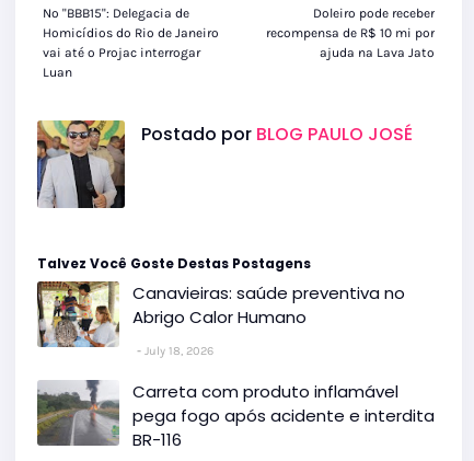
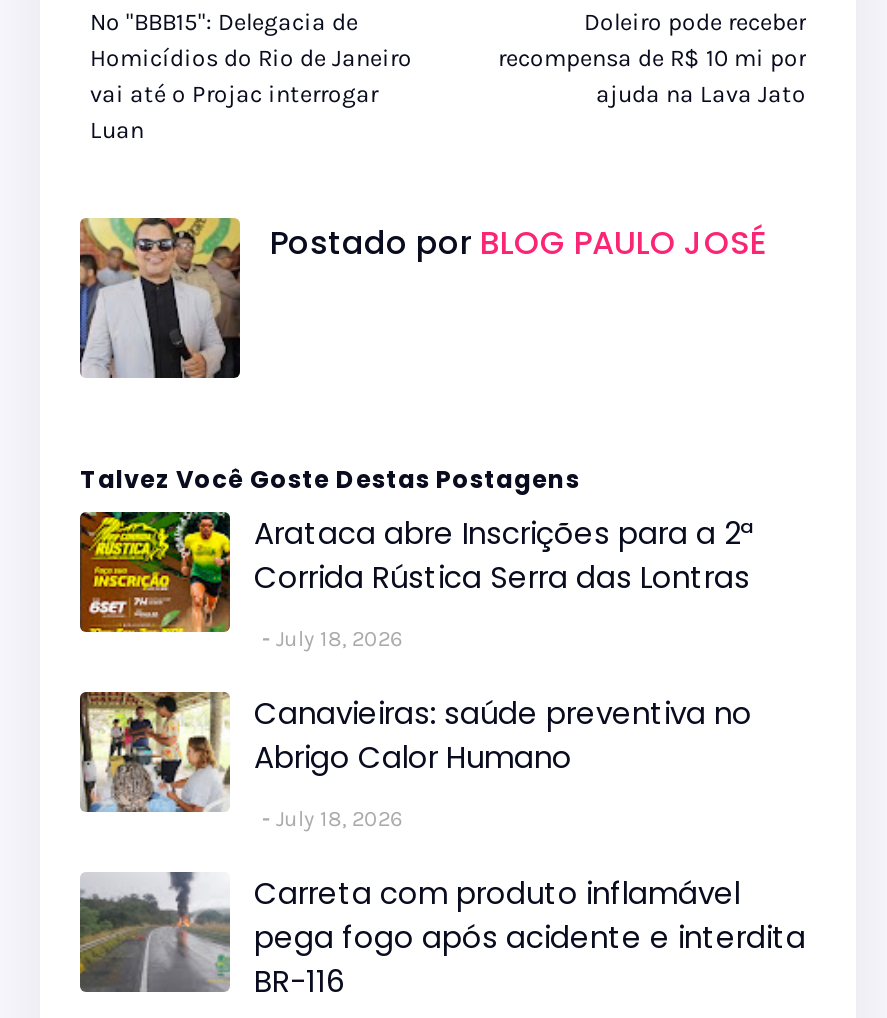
+ [image]
+ Arataca abre Inscrições para a 2ª
+ Corrida Rústica Serra das Lontras
+ July 18, 2026
